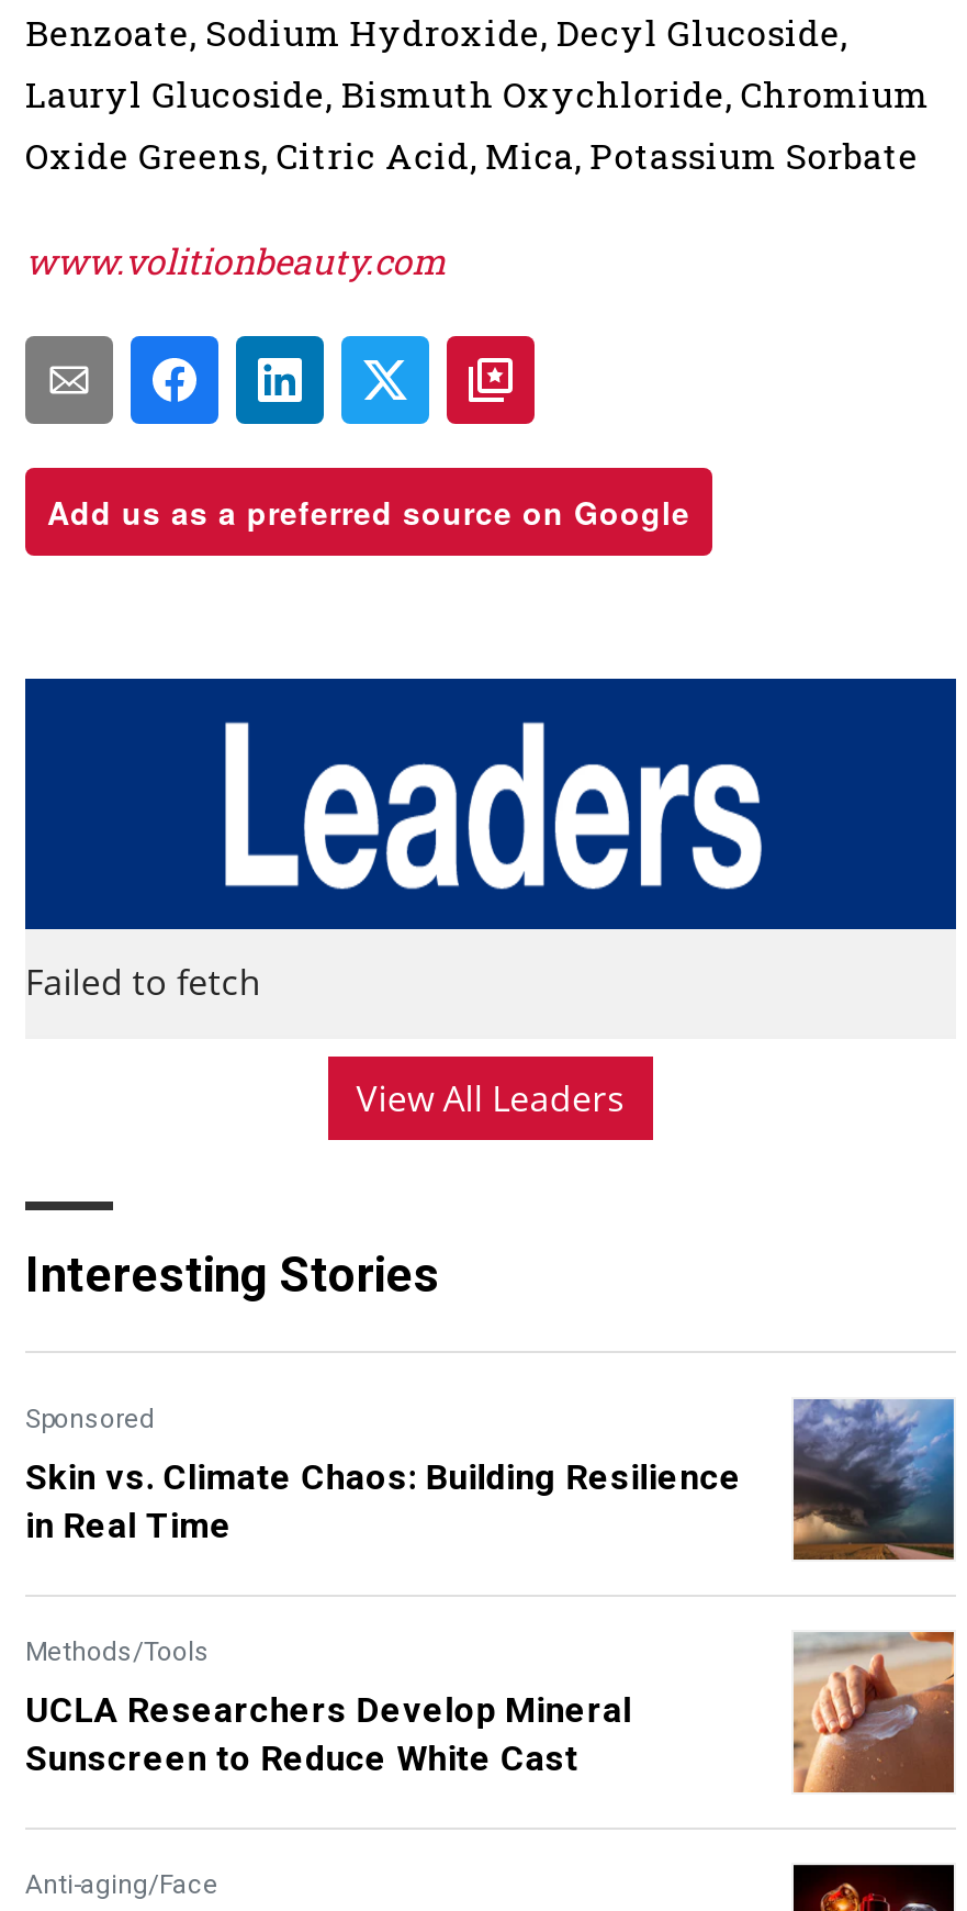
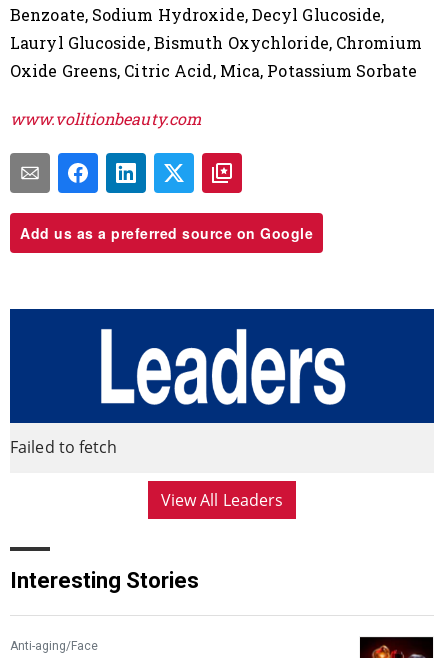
- [image]
- Sponsored
- Skin vs. Climate Chaos: Building Resilience
- in Real Time
- Methods/Tools
- UCLA Researchers Develop Mineral
- Sunscreen to Reduce White Cast

- [image]
